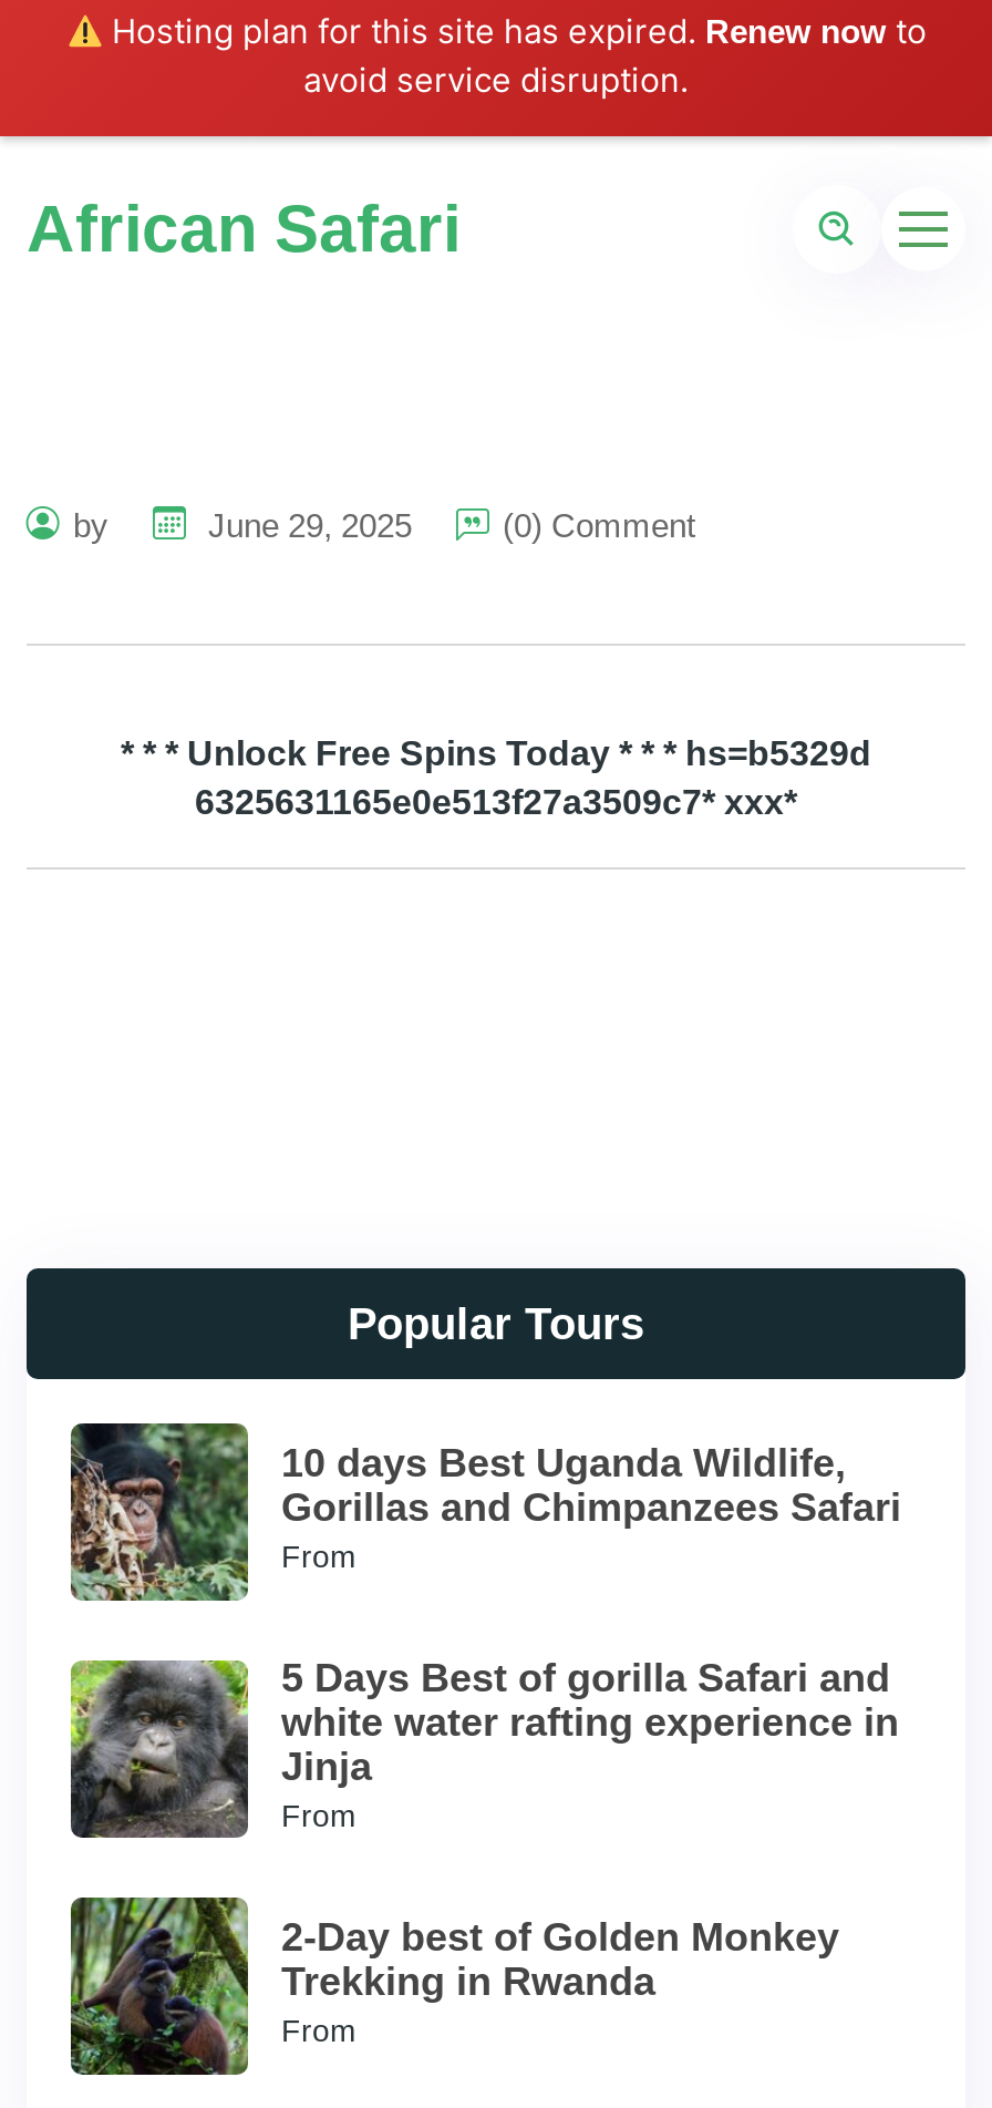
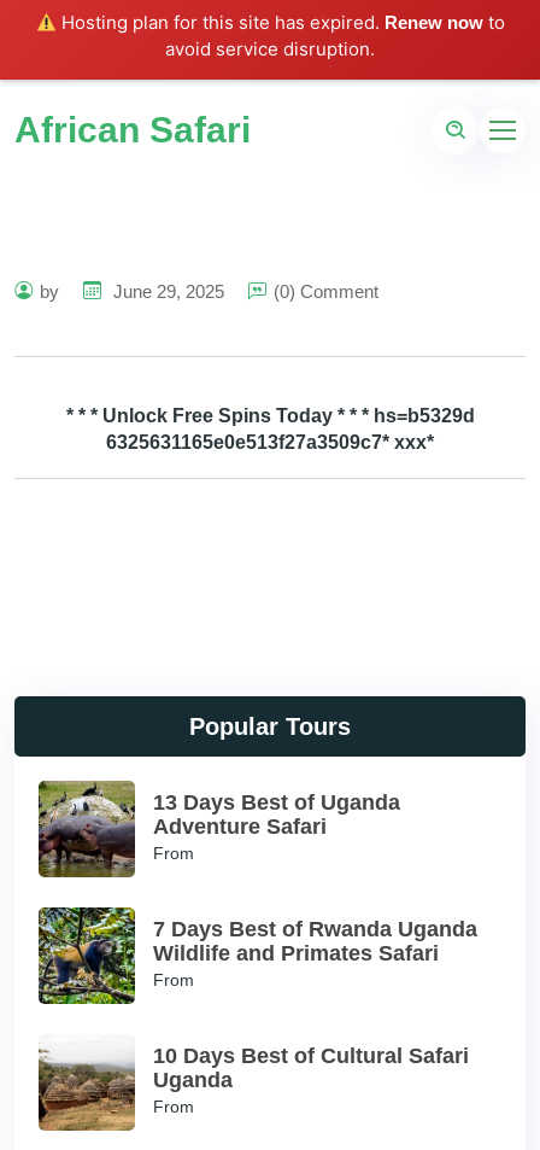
- [image]
- 10 days Best Uganda Wildlife,
- Gorillas and Chimpanzees Safari
+ [image]
+ 13 Days Best of Uganda
+ Adventure Safari

- [image]
- 5 Days Best of gorilla Safari and
- white water rafting experience in
- Jinja
+ [image]
+ 7 Days Best of Rwanda Uganda
+ Wildlife and Primates Safari

- [image]
- 2-Day best of Golden Monkey
- Trekking in Rwanda
+ [image]
+ 10 Days Best of Cultural Safari
+ Uganda
